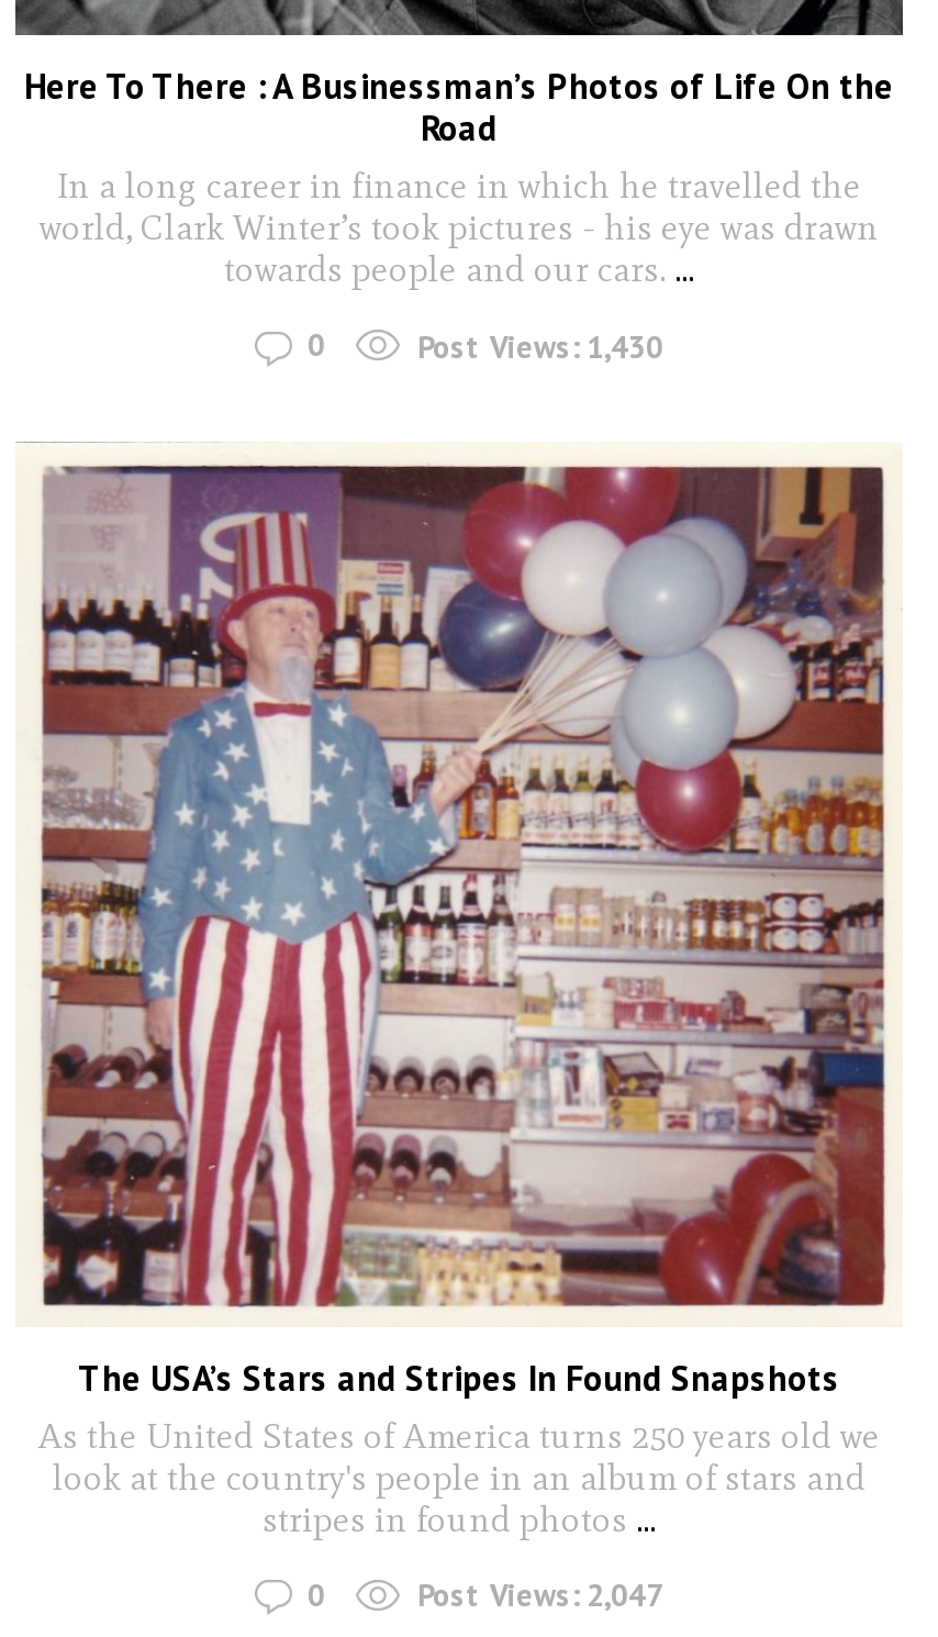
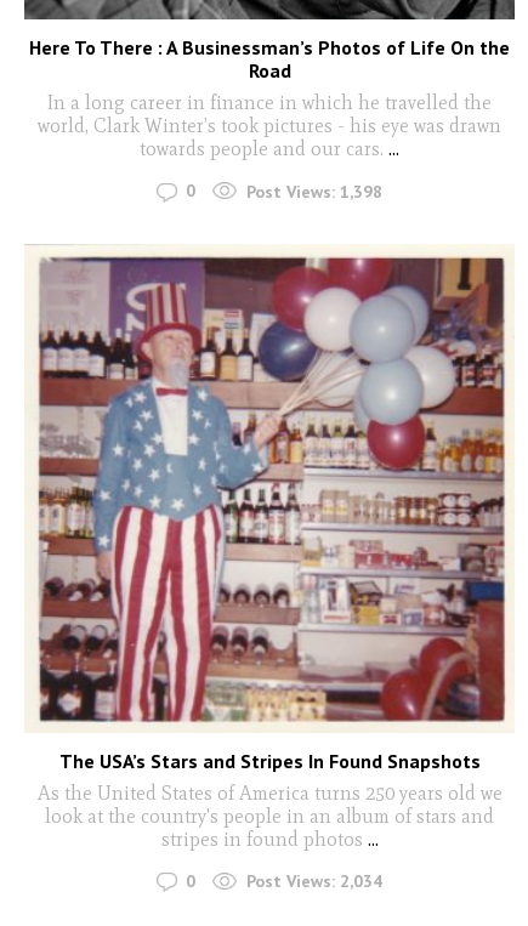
- Post Views: 1,430
+ Post Views: 1,398

- Post Views: 2,047
+ Post Views: 2,034
